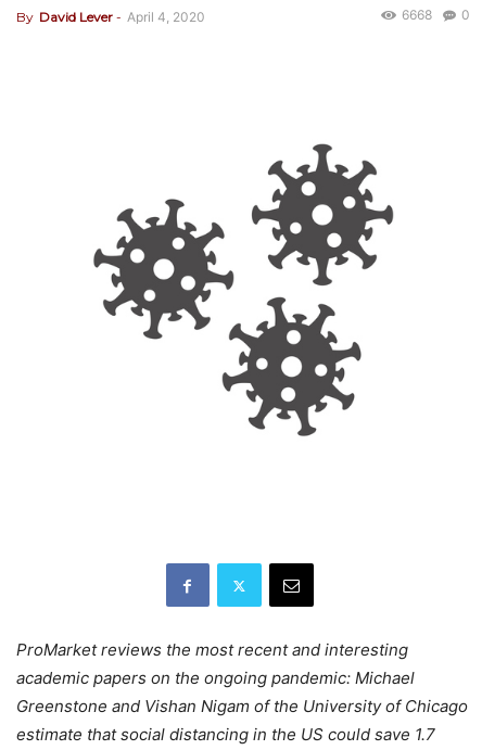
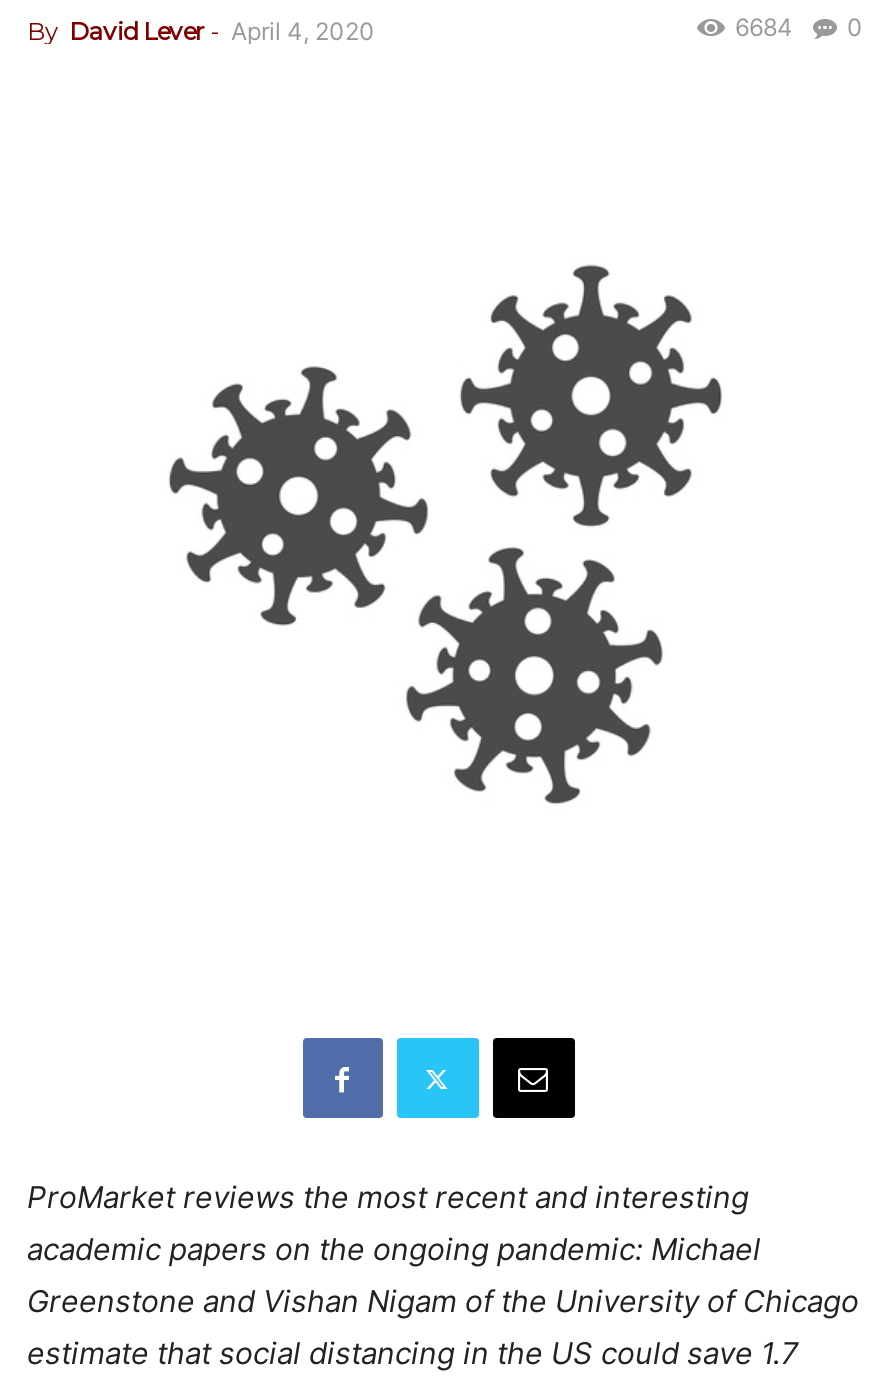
- 6668 0
+ 6684 0
